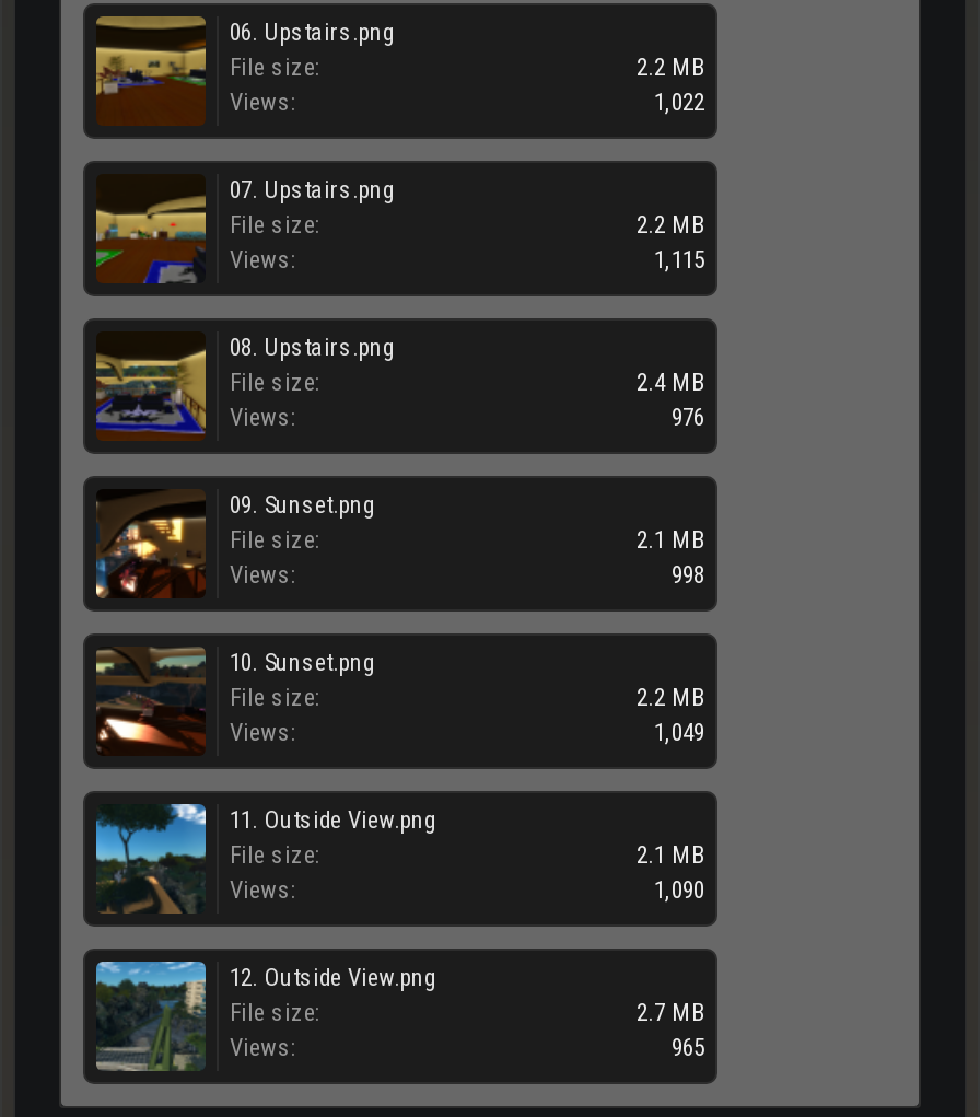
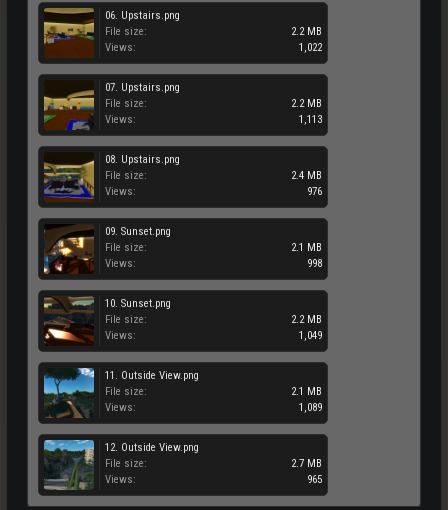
- 1,115
+ 1,113

- 1,090
+ 1,089
